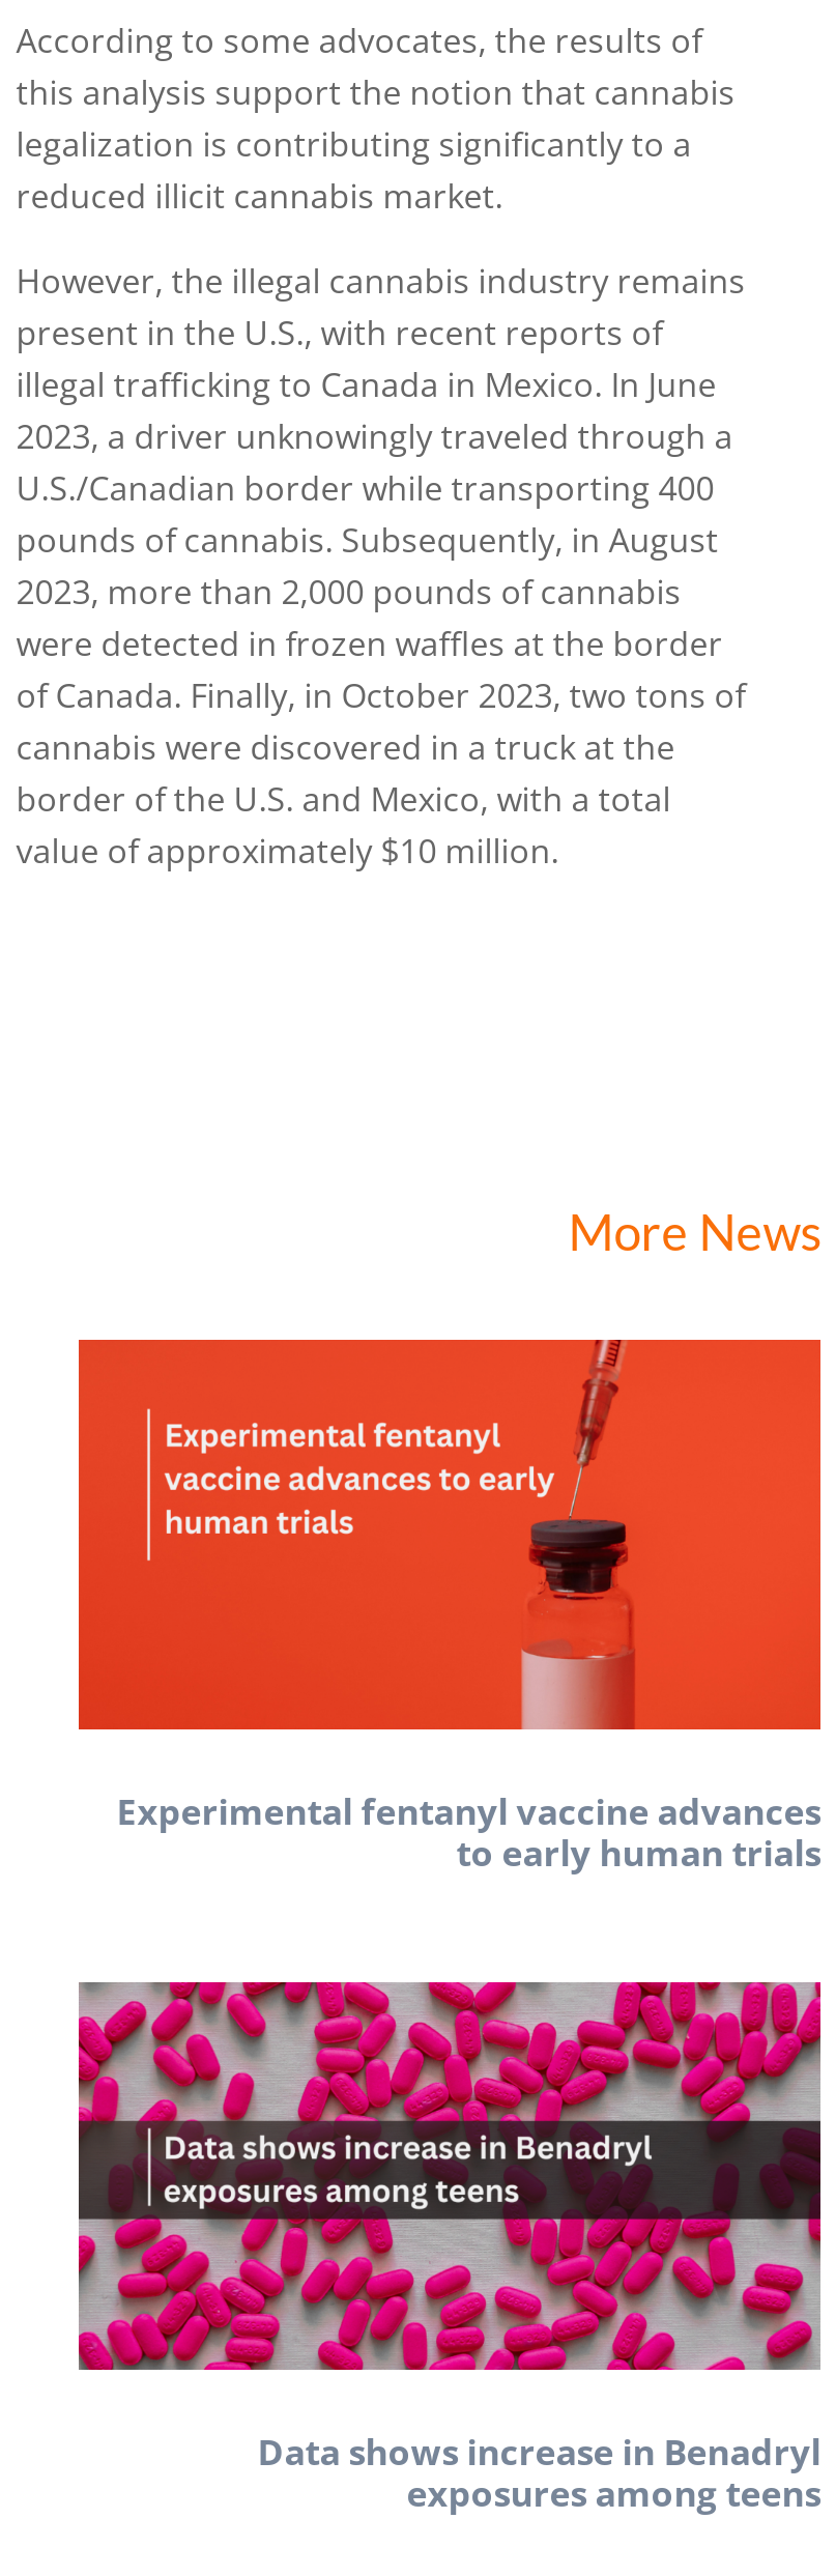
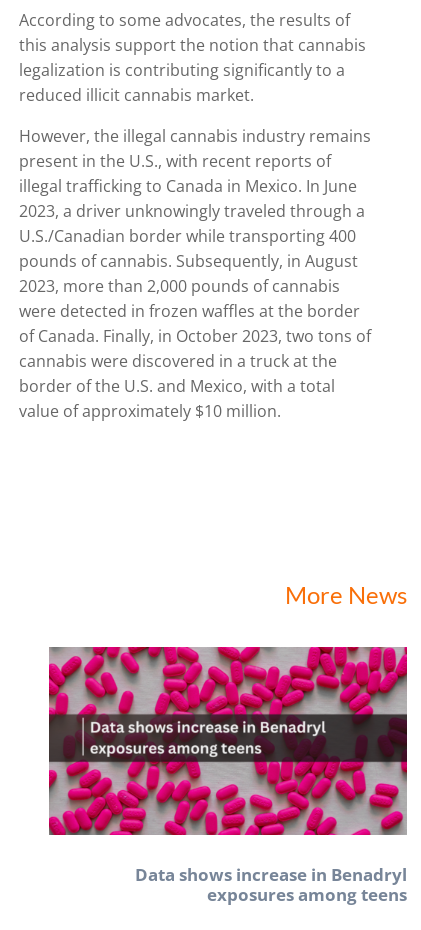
- [image]
- Experimental fentanyl vaccine advances
- to early human trials
